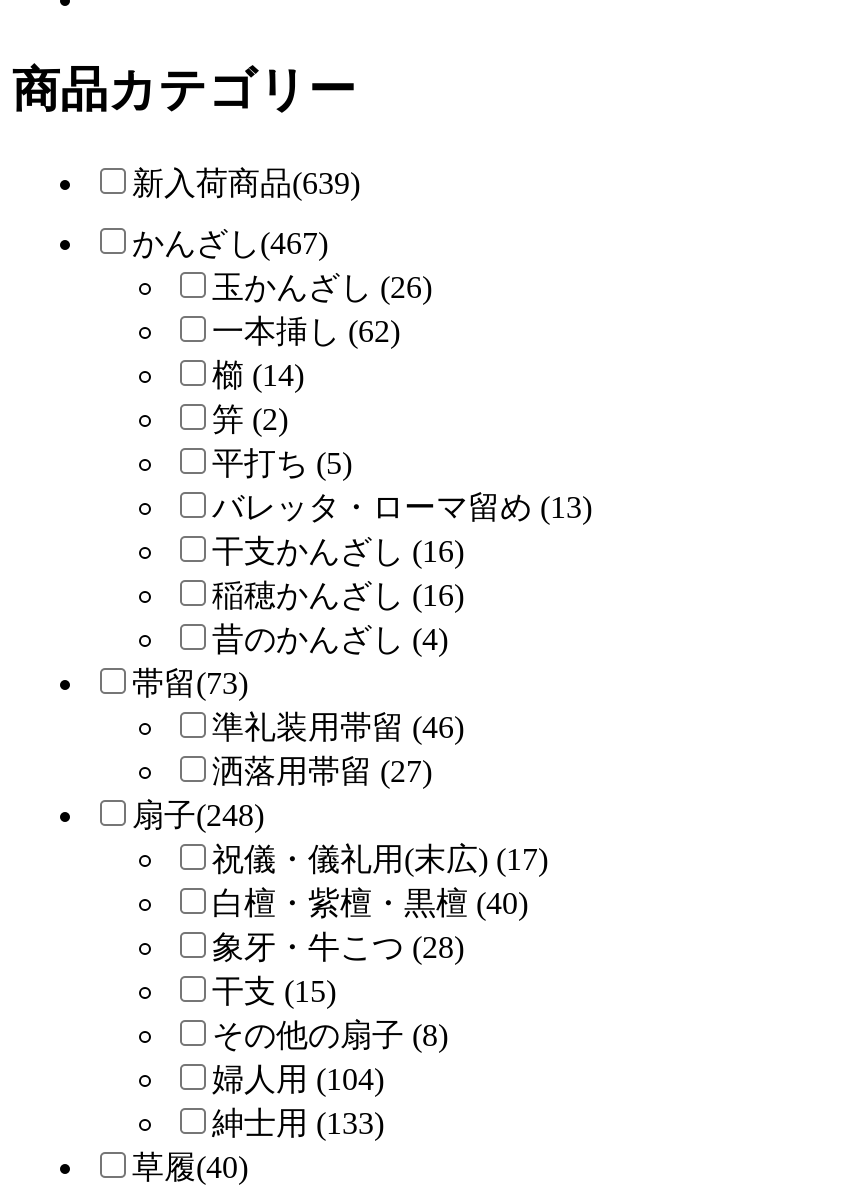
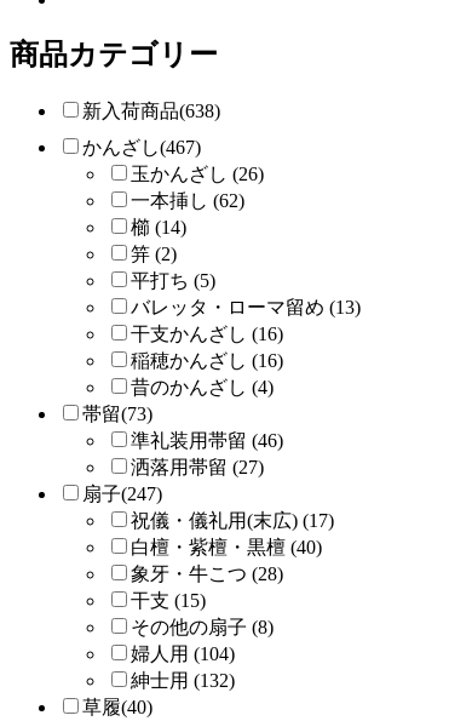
- 新入荷商品(639)
+ 新入荷商品(638)

- 扇子(248)
+ 扇子(247)

- 紳士用 (133)
+ 紳士用 (132)
